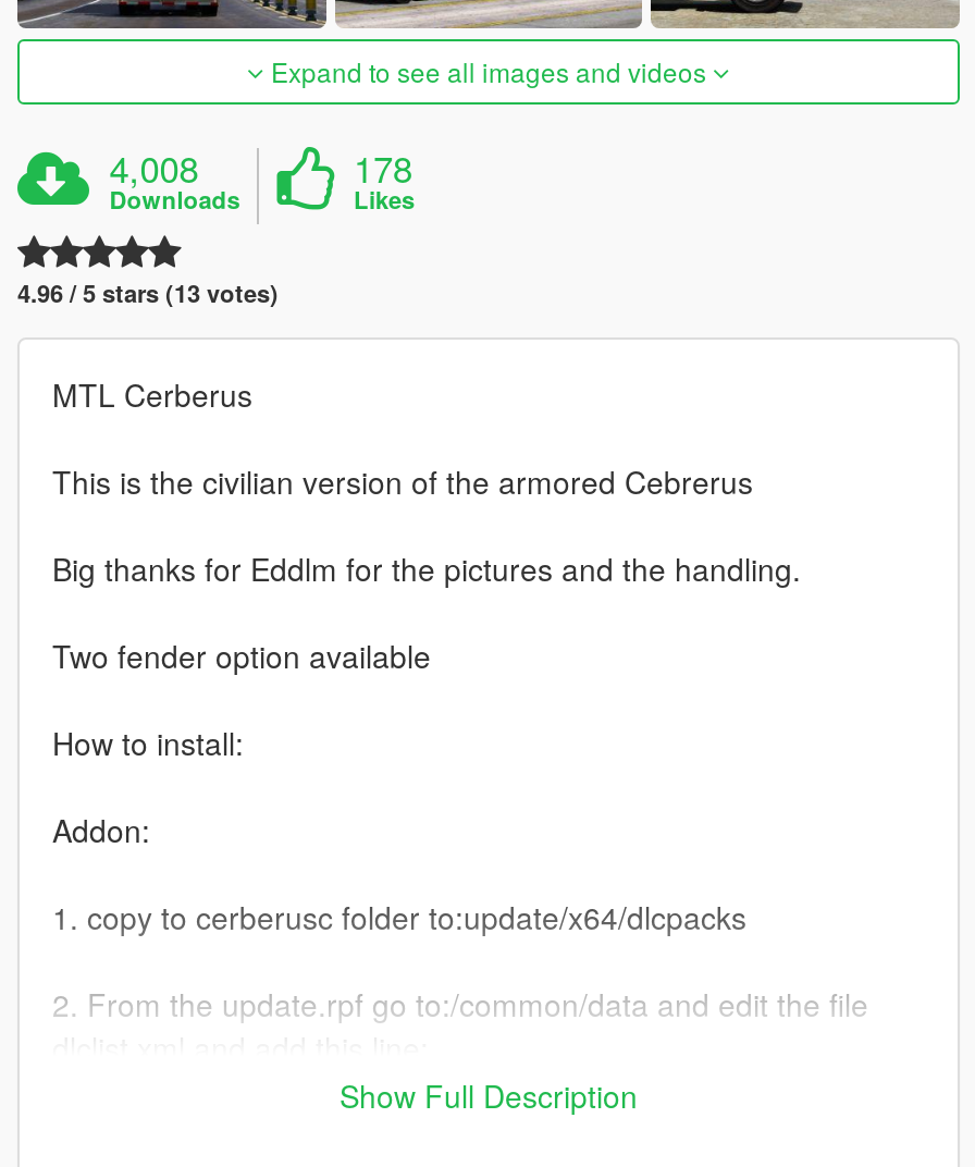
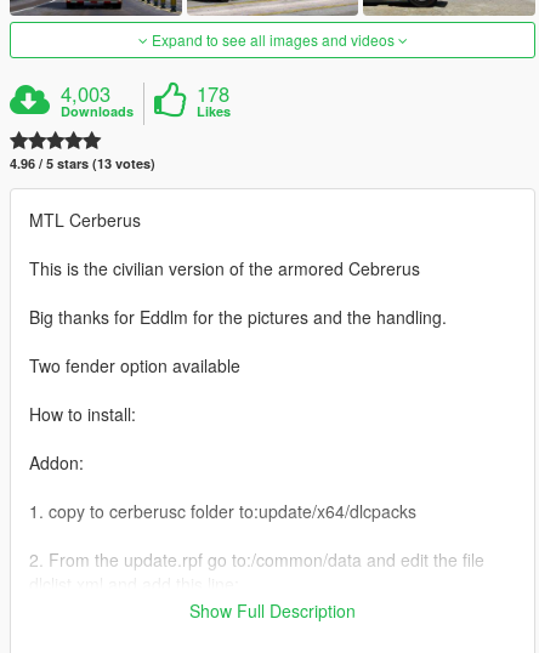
- 4,008
+ 4,003
